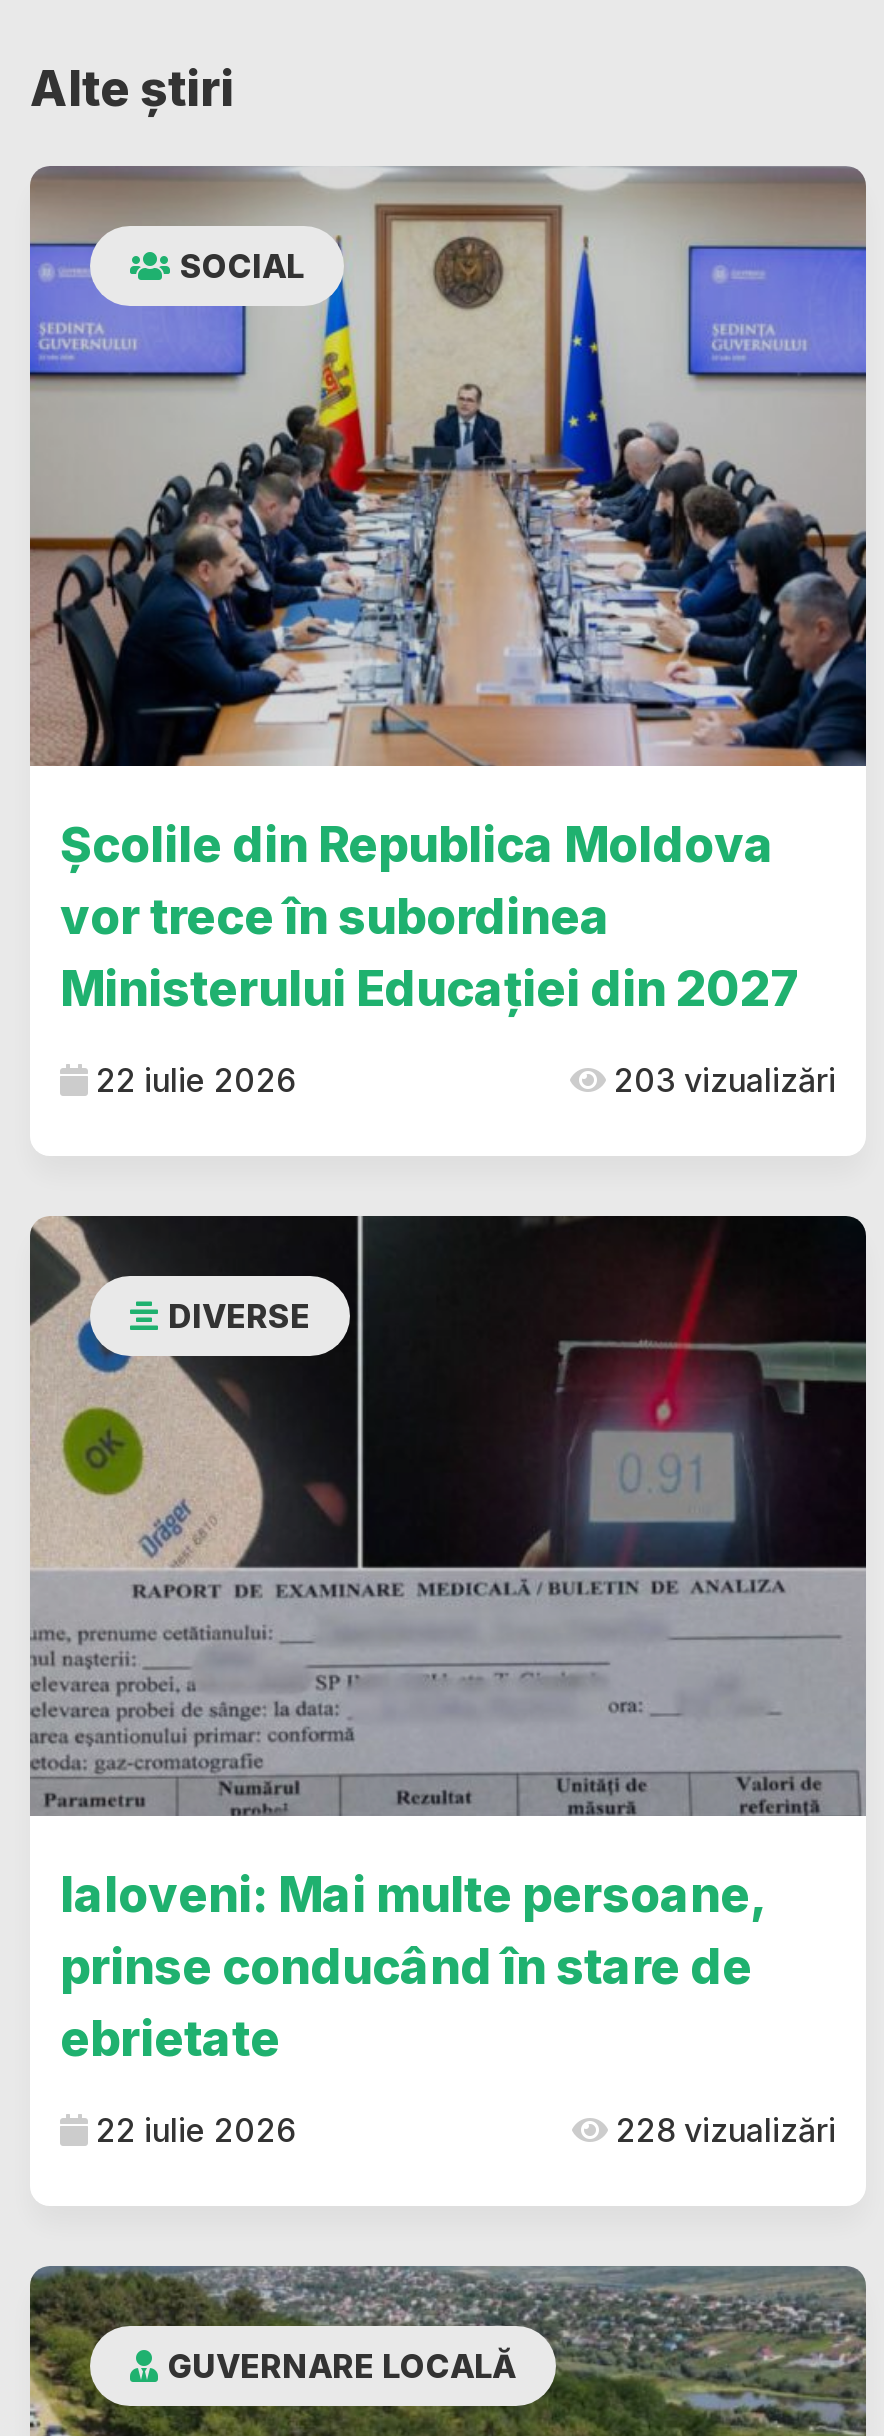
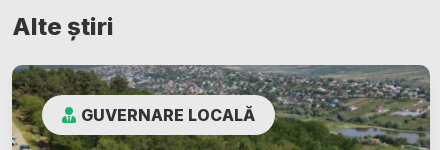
- [image]
- SOCIAL

- Școlile din Republica Moldova
- vor trece în subordinea
- Ministerului Educației din 2027
- 22 iulie 2026
- 203 vizualizări

- [image]
- DIVERSE

- Ialoveni: Mai multe persoane,
- prinse conducând în stare de
- ebrietate
- 22 iulie 2026
- 228 vizualizări
